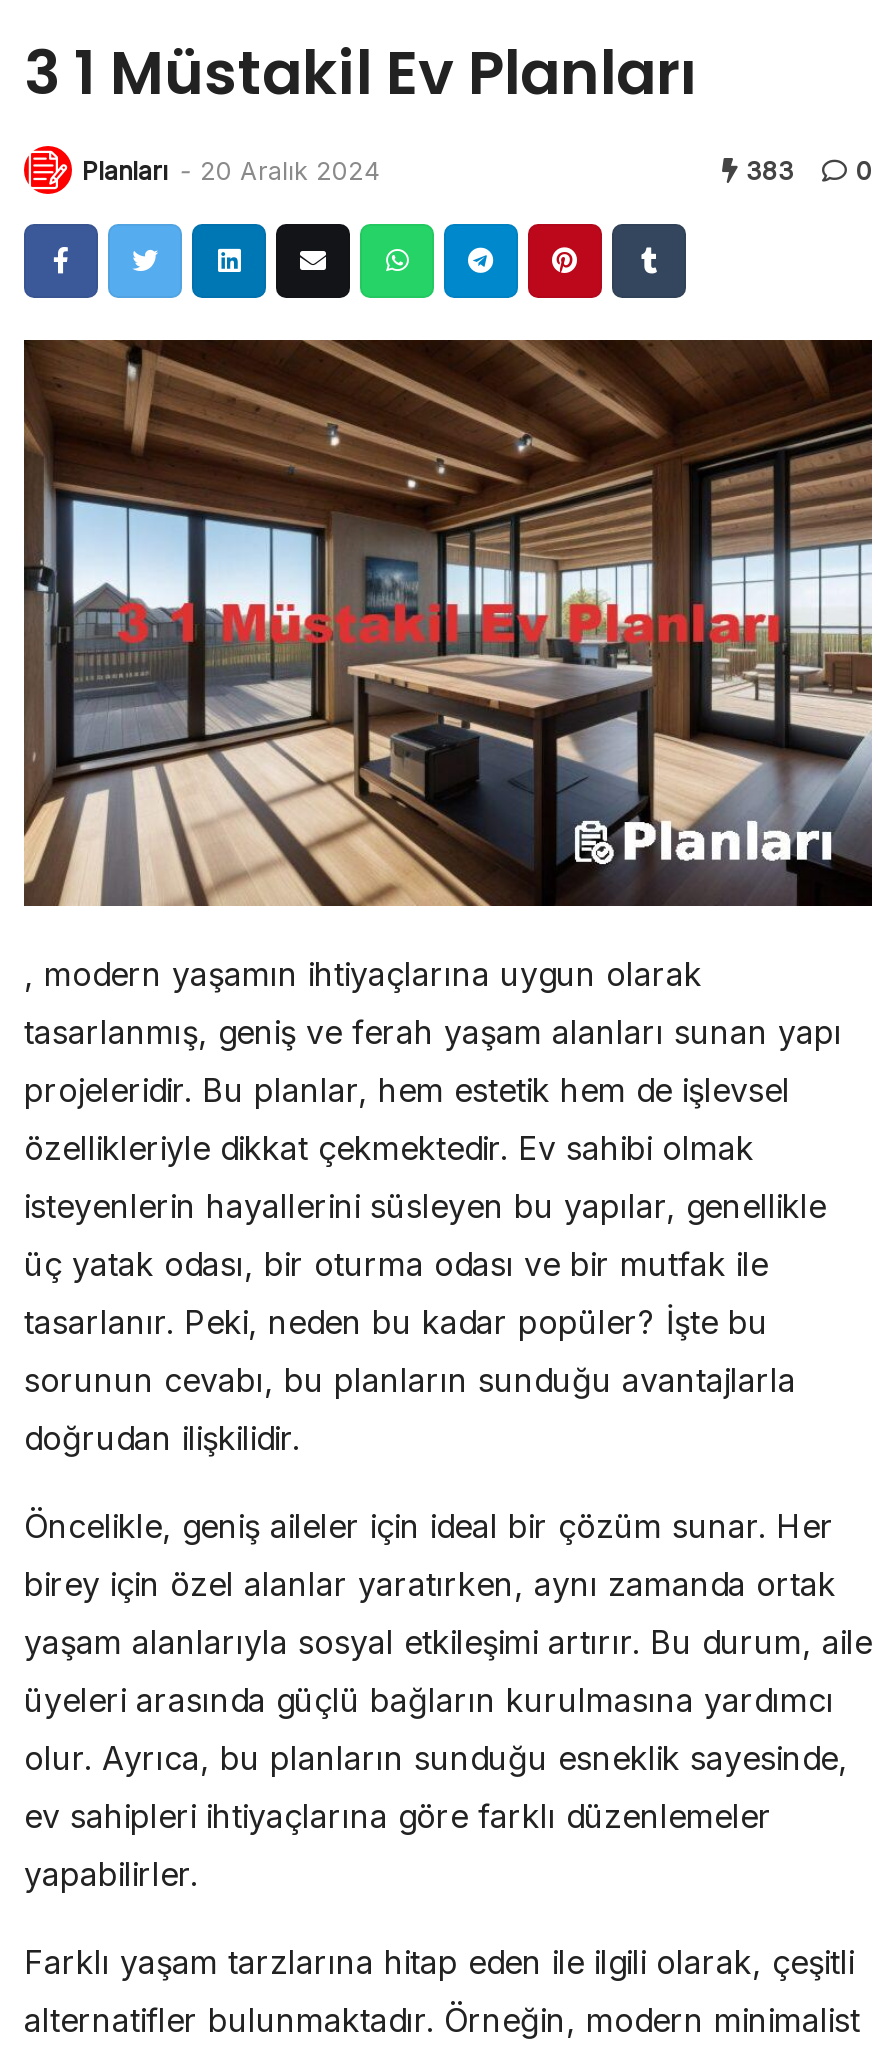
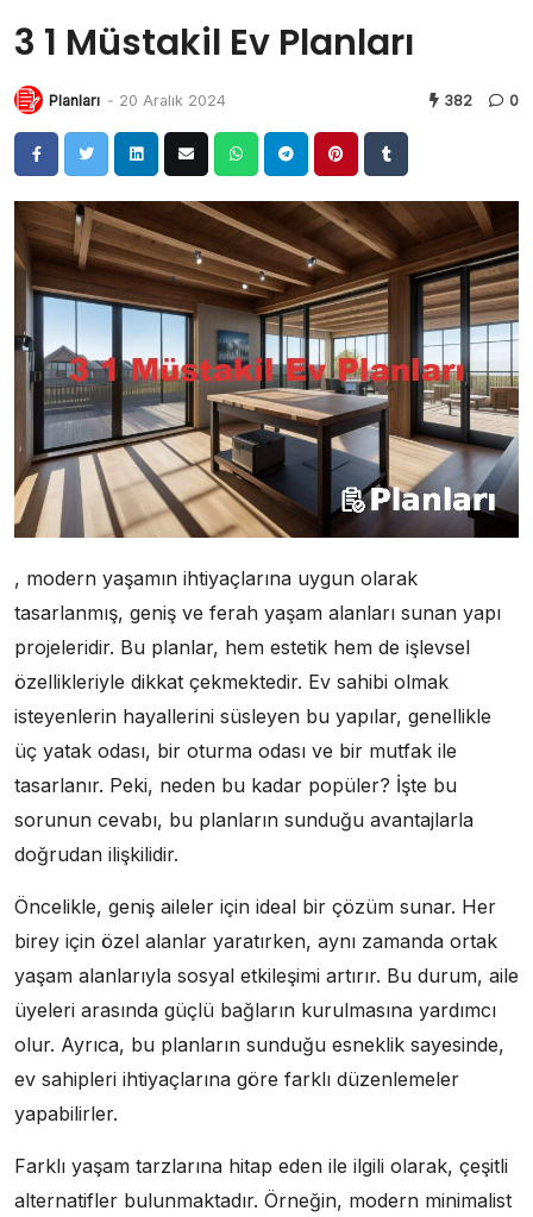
- 383 0
+ 382 0
